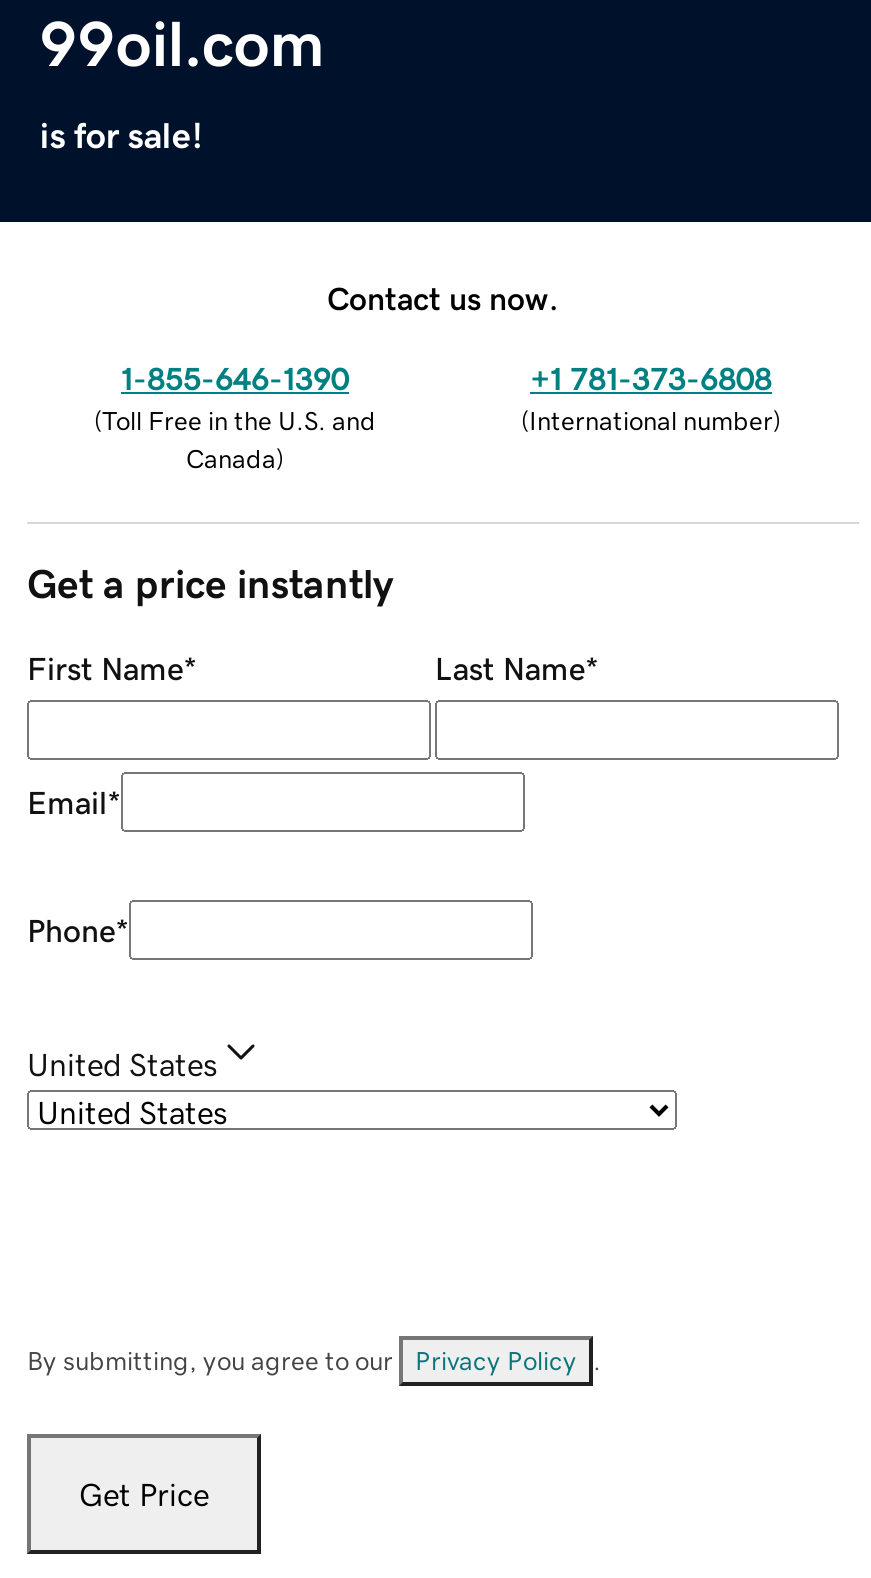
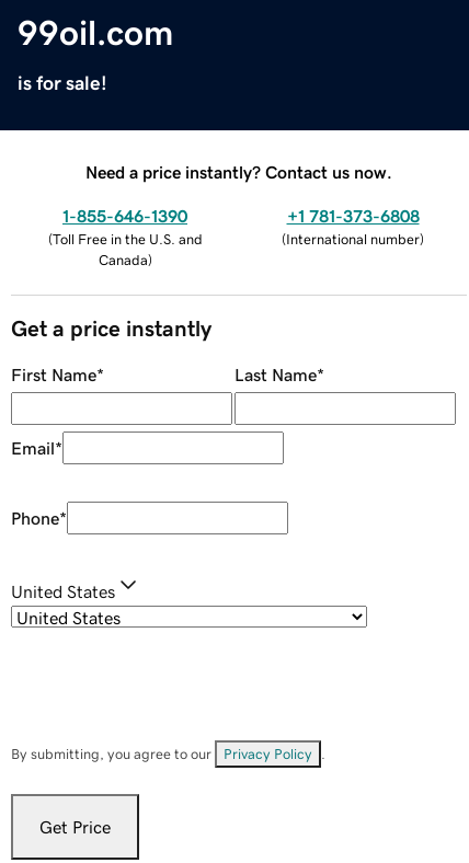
- Contact us now.
+ Need a price instantly? Contact us now.
